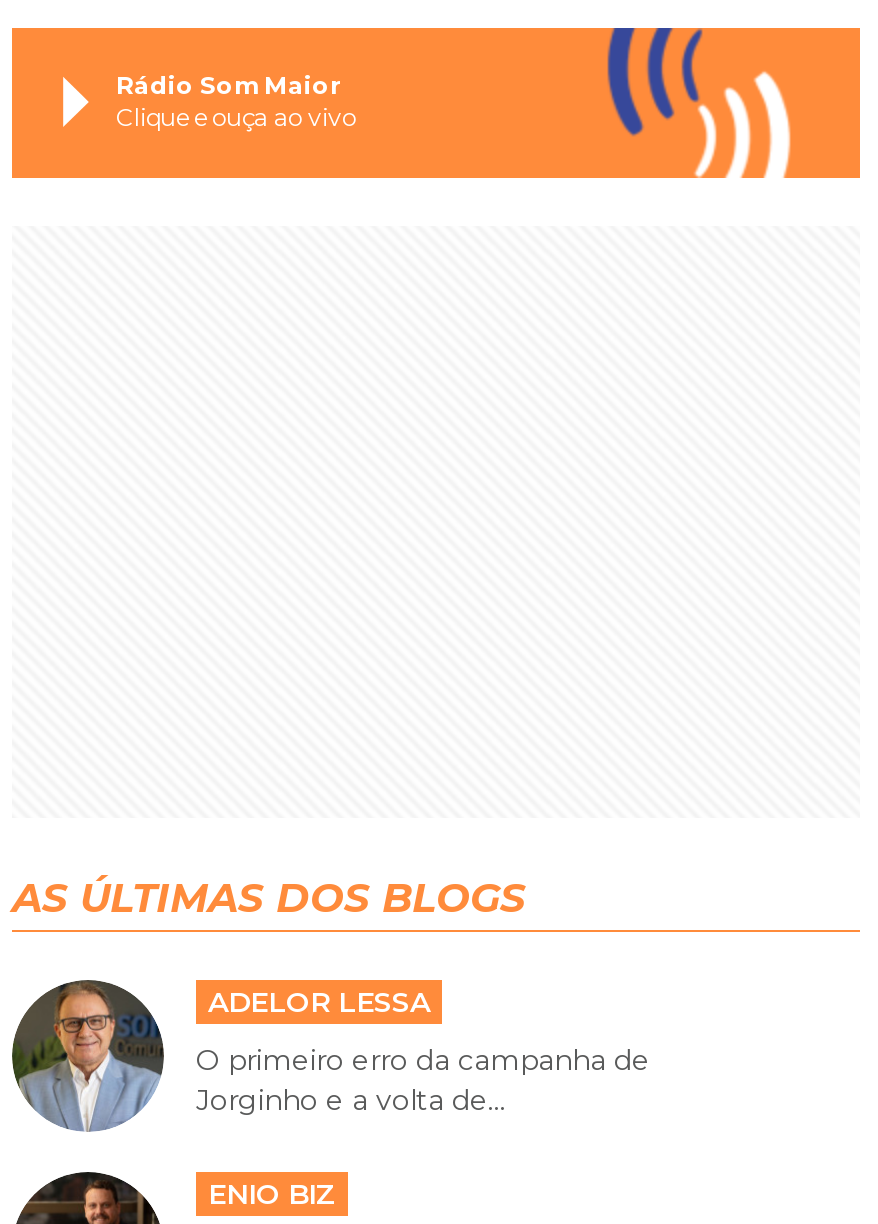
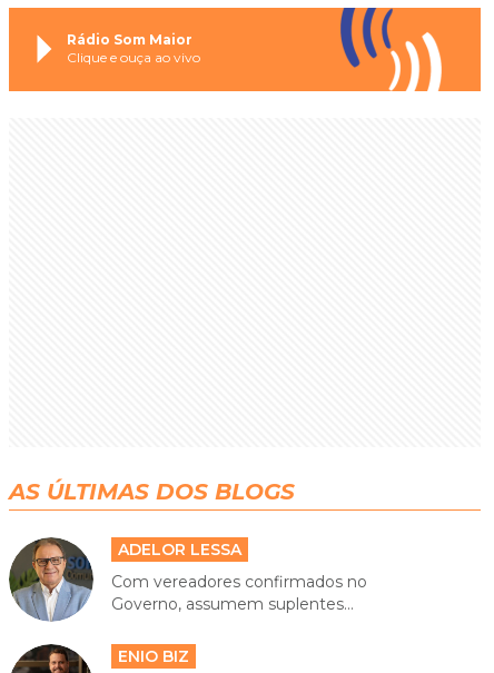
- O primeiro erro da campanha de
- Jorginho e a volta de...
+ Com vereadores confirmados no
+ Governo, assumem suplentes...
